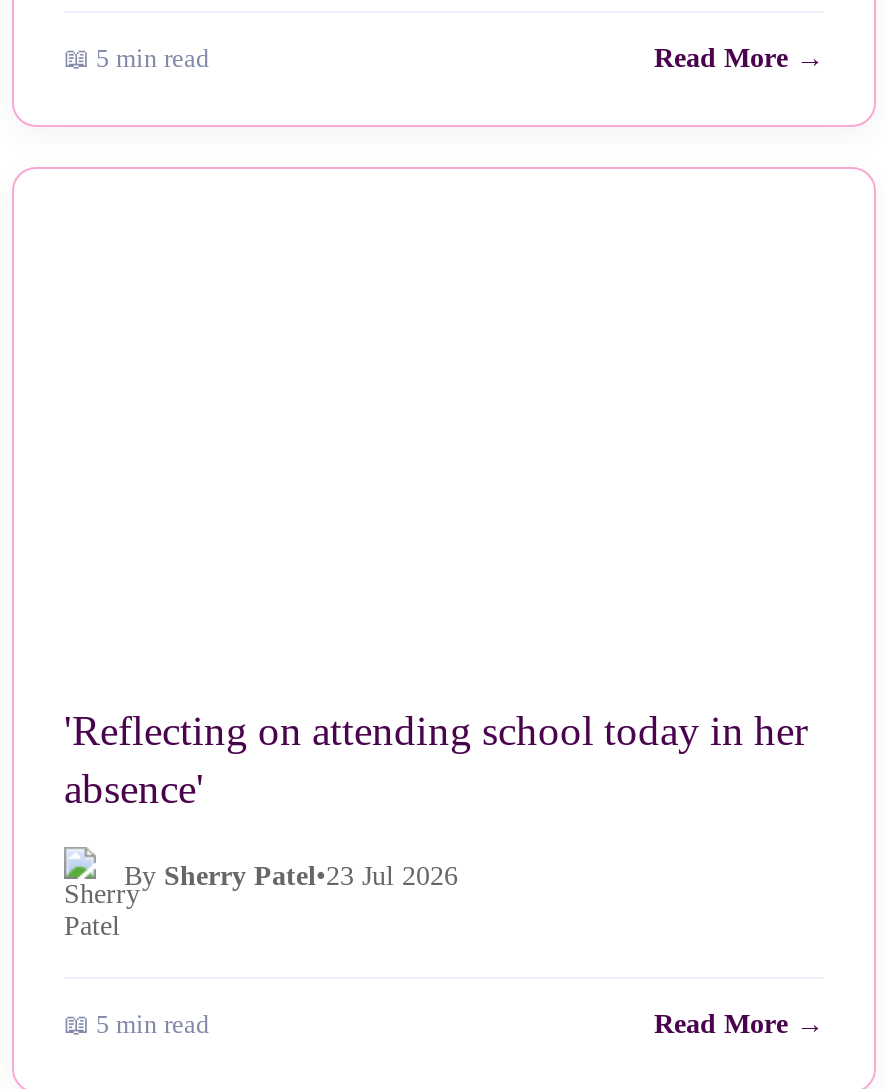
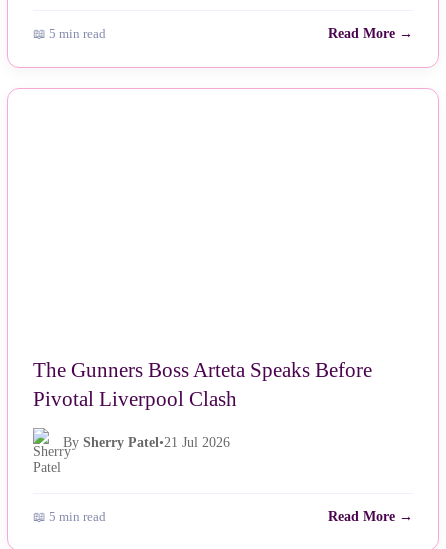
- 'Reflecting on attending school today in her
- absence'
+ The Gunners Boss Arteta Speaks Before
+ Pivotal Liverpool Clash

- By Sherry Patel•23 Jul 2026
+ By Sherry Patel•21 Jul 2026
